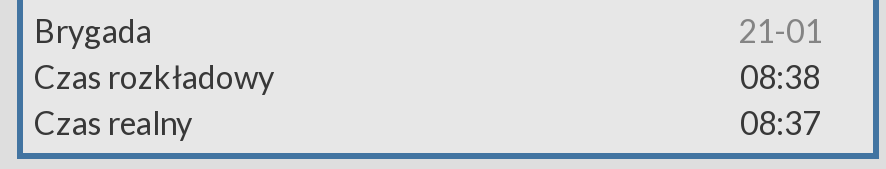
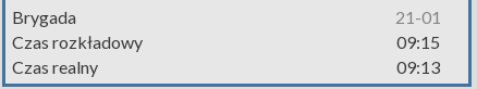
- 08:38
+ 09:15

- 08:37
+ 09:13
